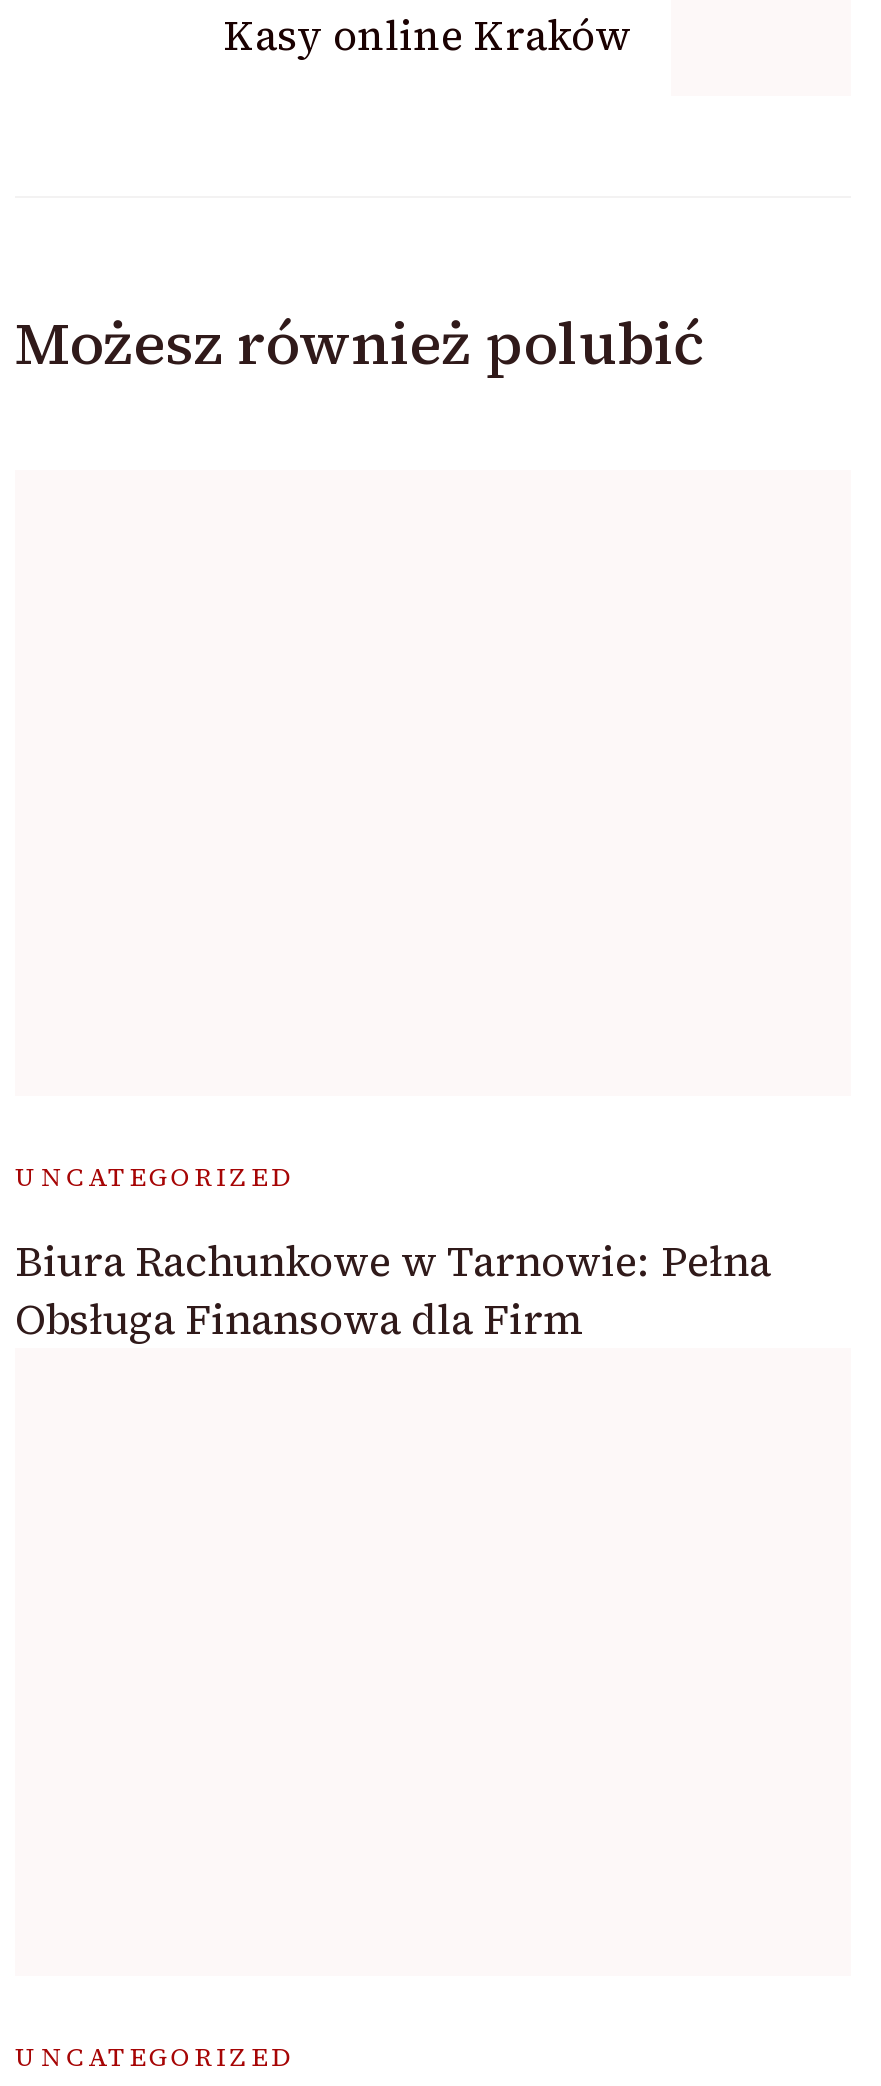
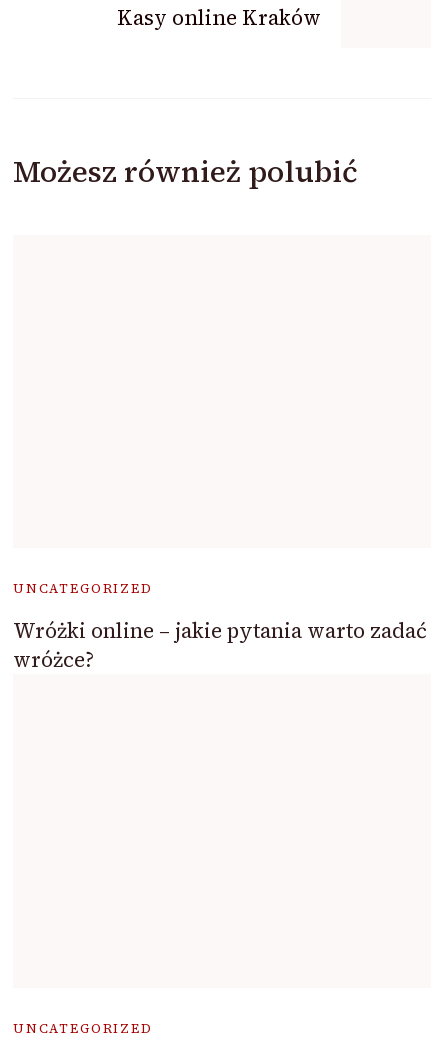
- Biura Rachunkowe w Tarnowie: Pełna
- Obsługa Finansowa dla Firm
+ Wróżki online – jakie pytania warto zadać
+ wróżce?
